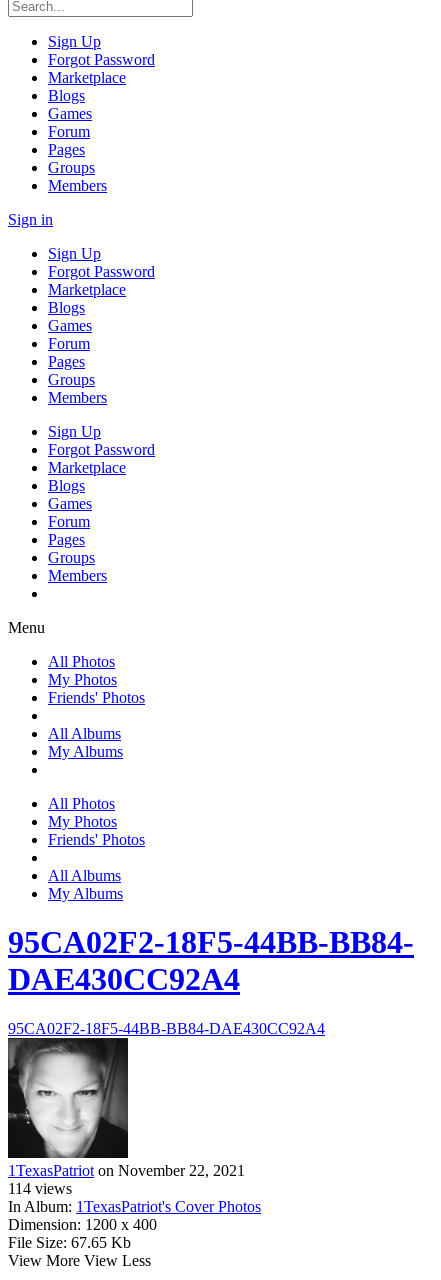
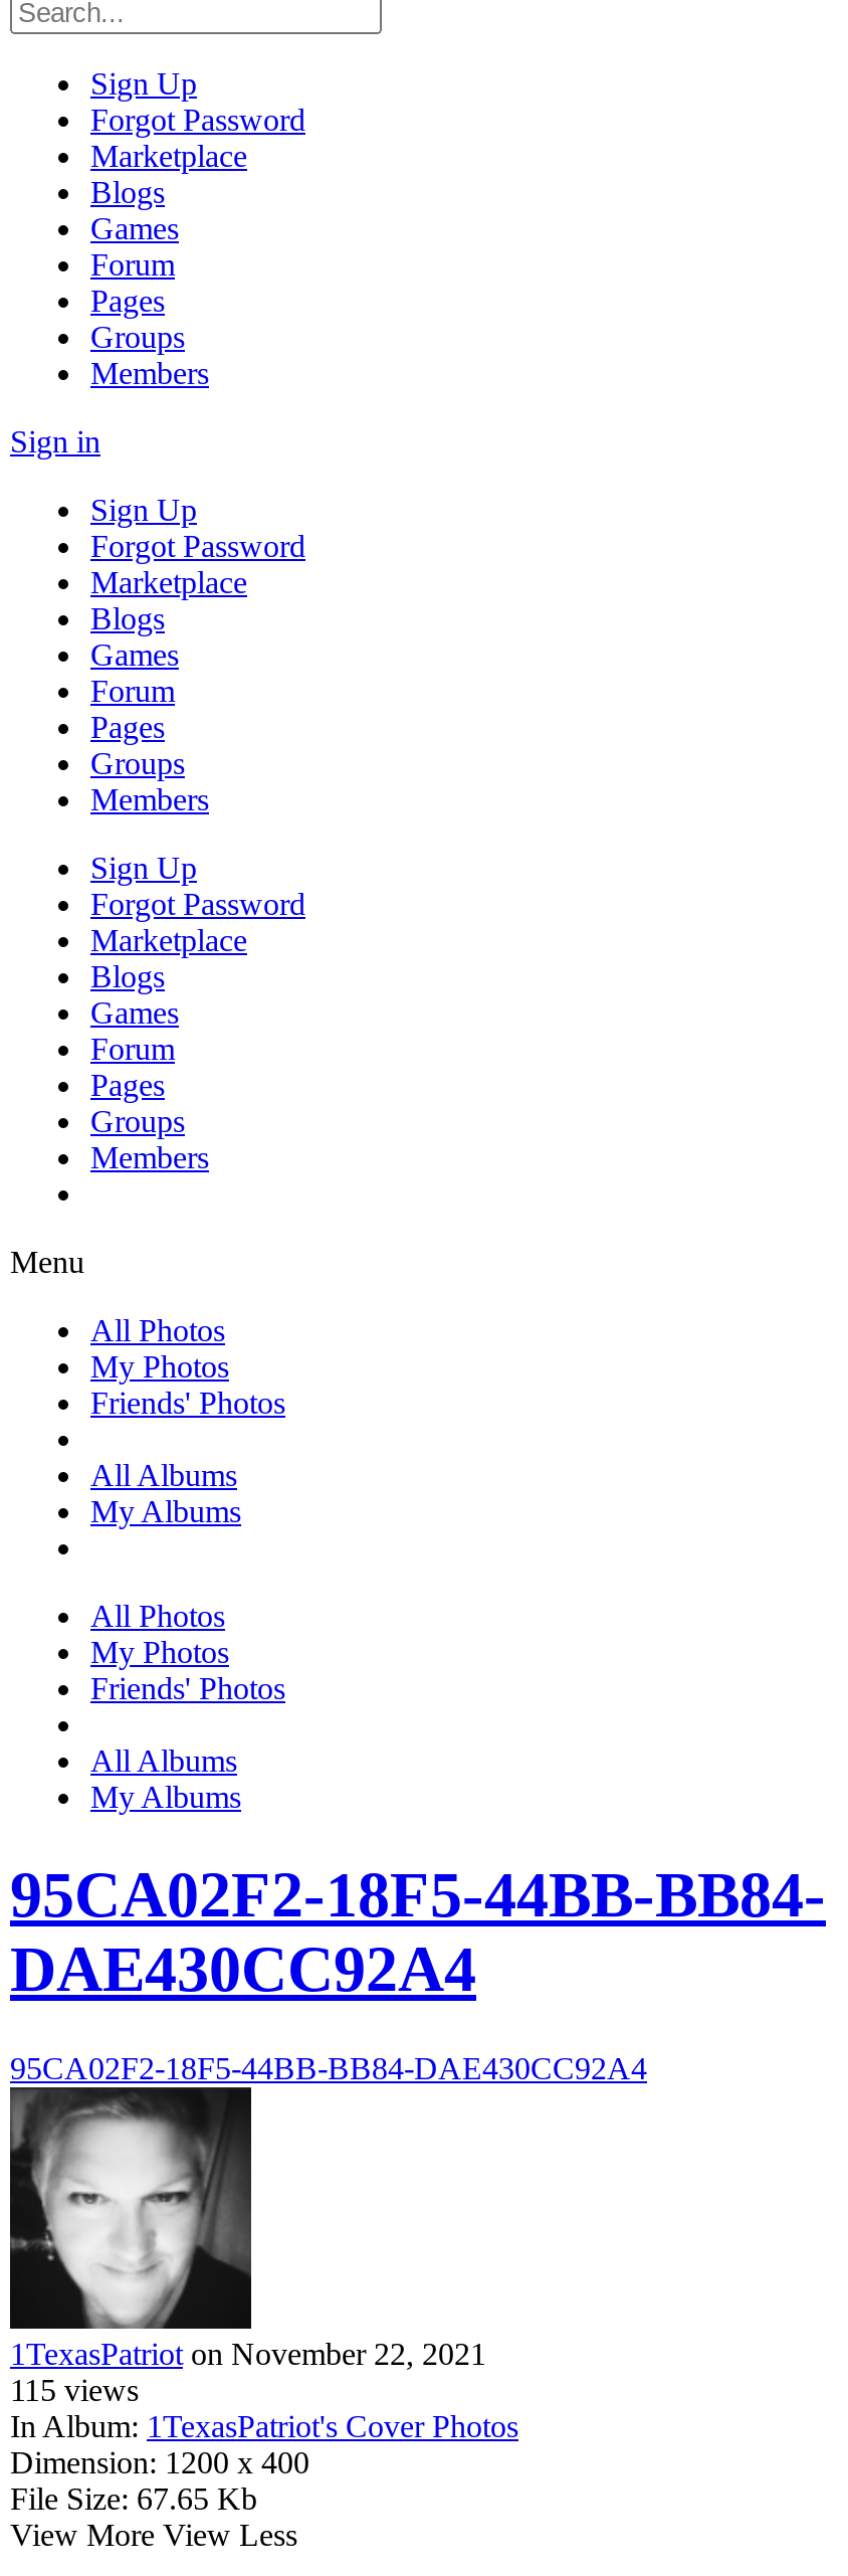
- 114 views
+ 115 views
